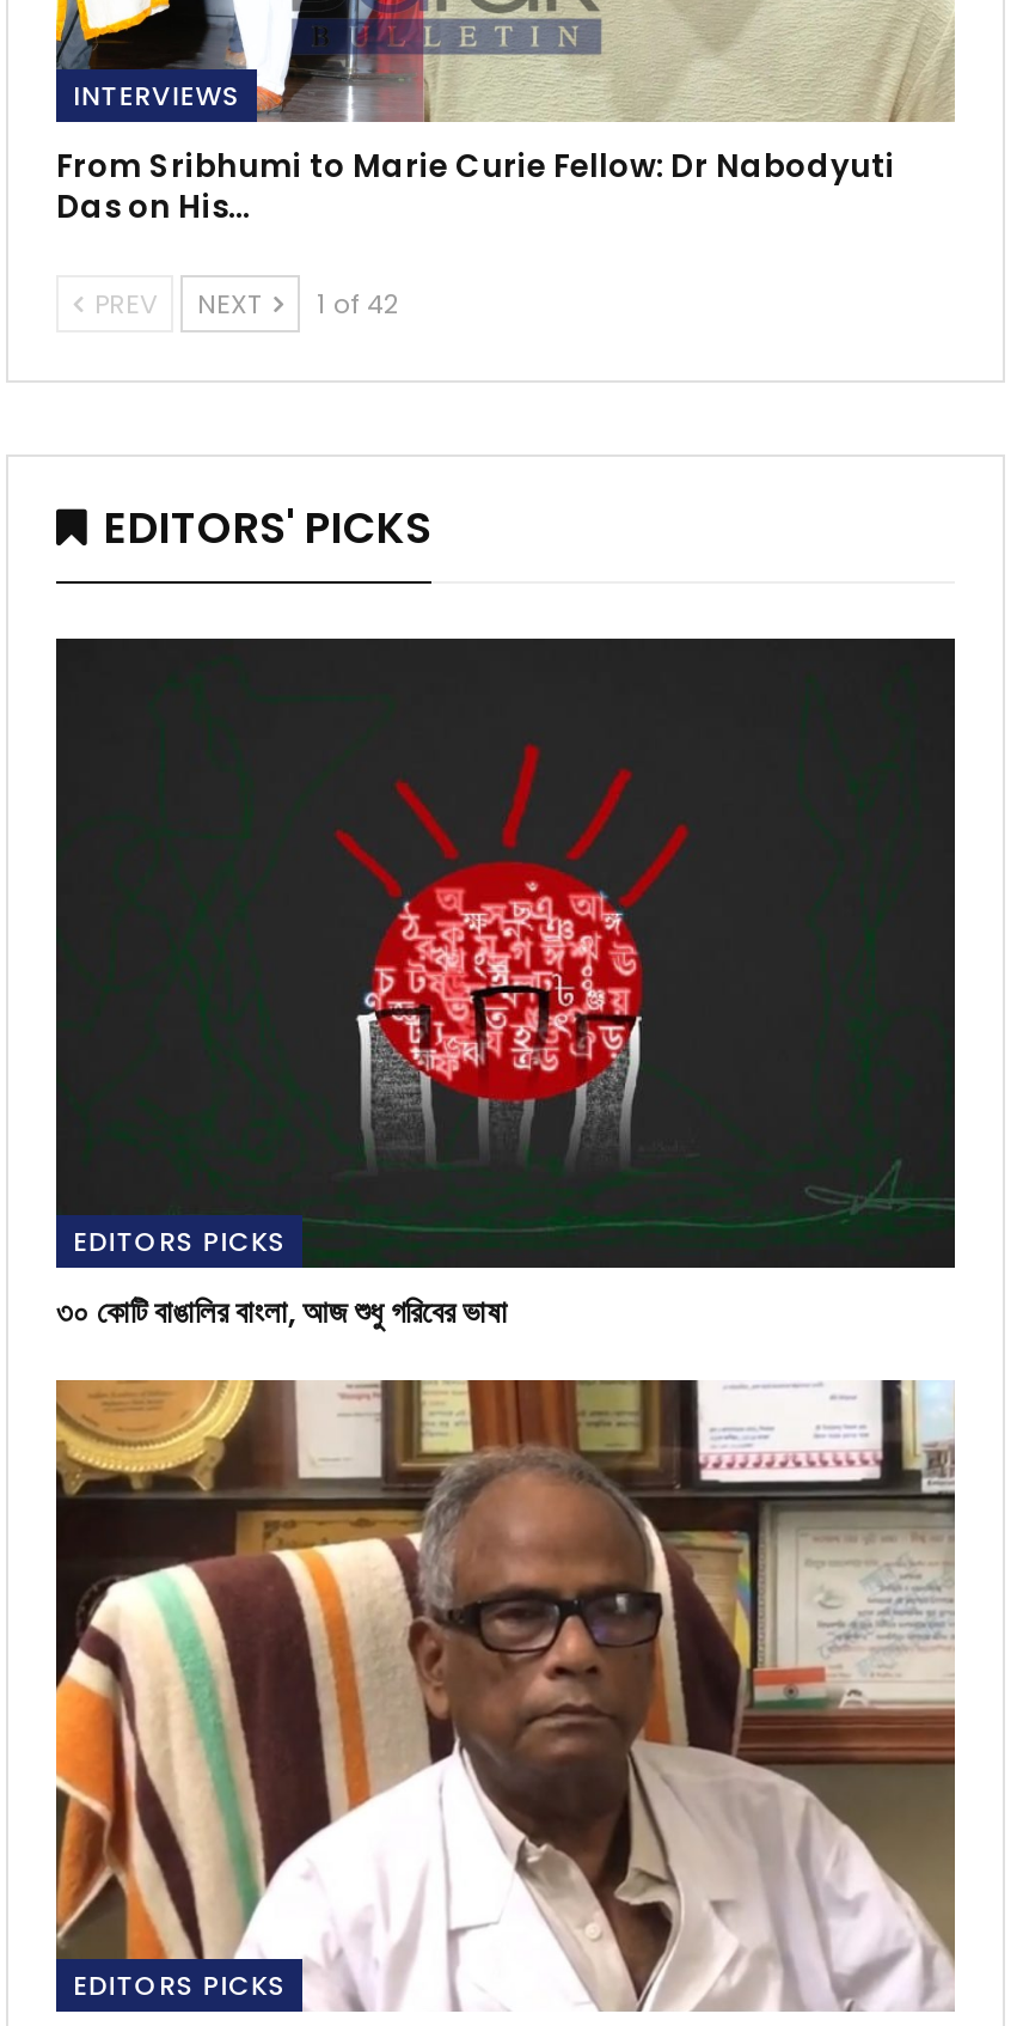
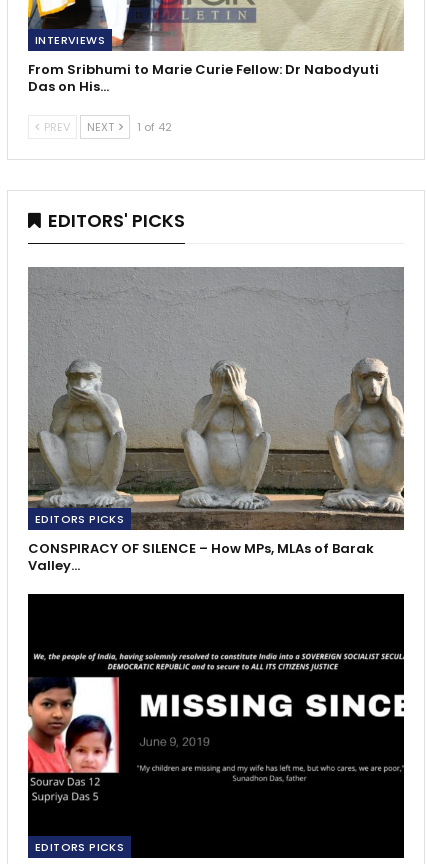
- [image]
- ৩০ কোটি বাঙালির বাংলা, আজ শুধু গরিবের ভাষা
+ [image]
+ CONSPIRACY OF SILENCE – How MPs, MLAs of Barak
+ Valley…

- [image]
+ [image]
